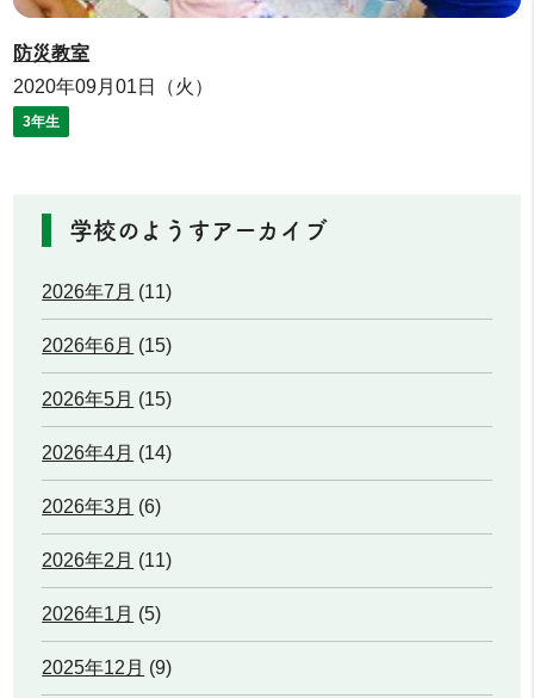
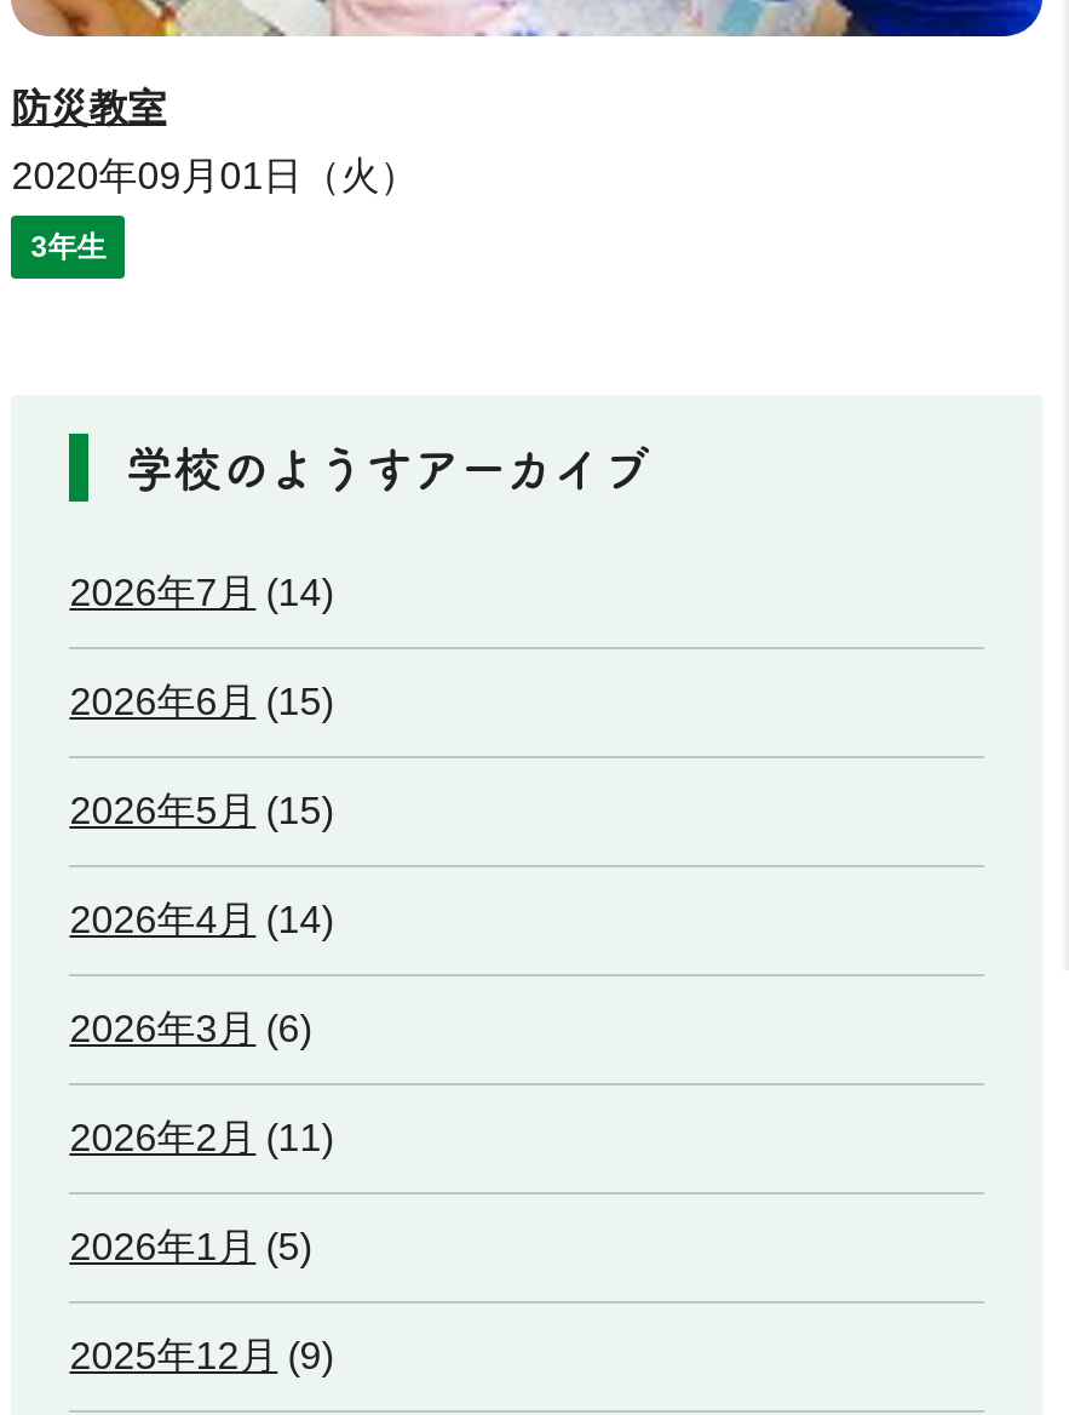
- 2026年7月(11)
+ 2026年7月(14)
